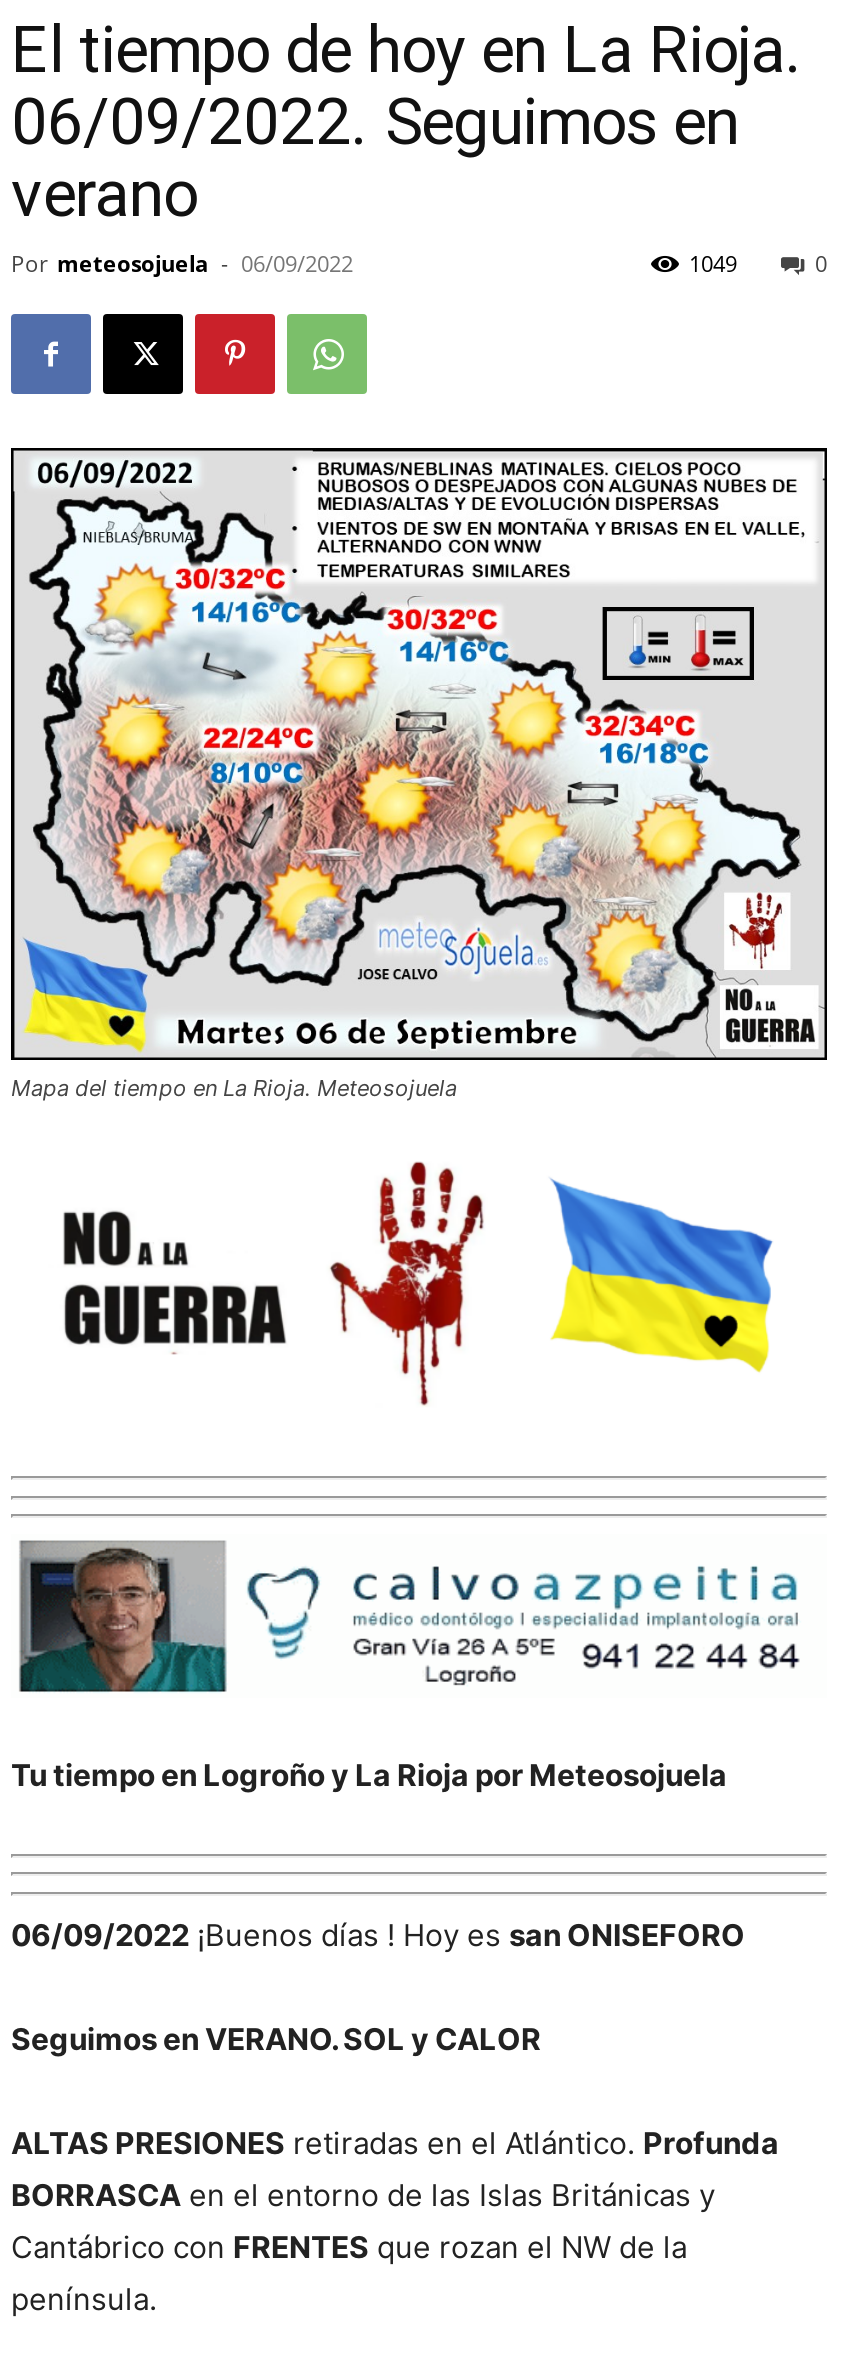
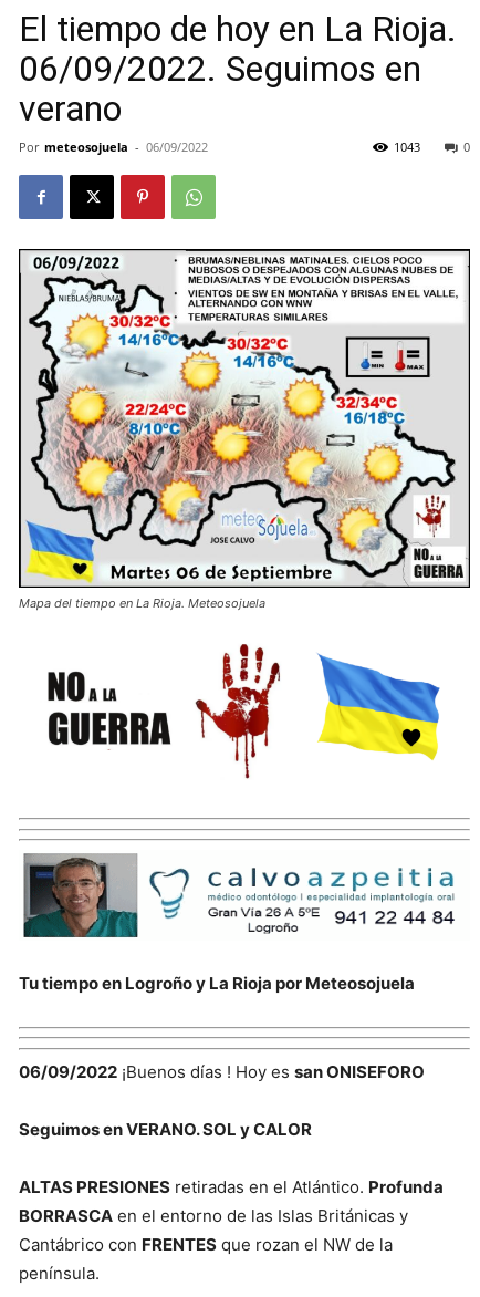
- 1049
+ 1043
